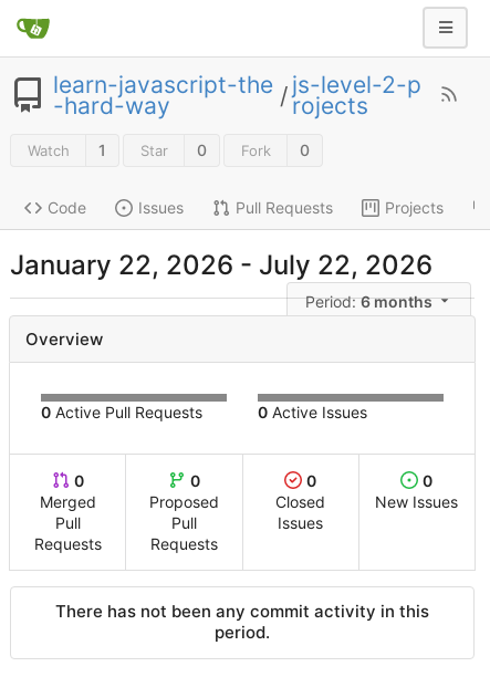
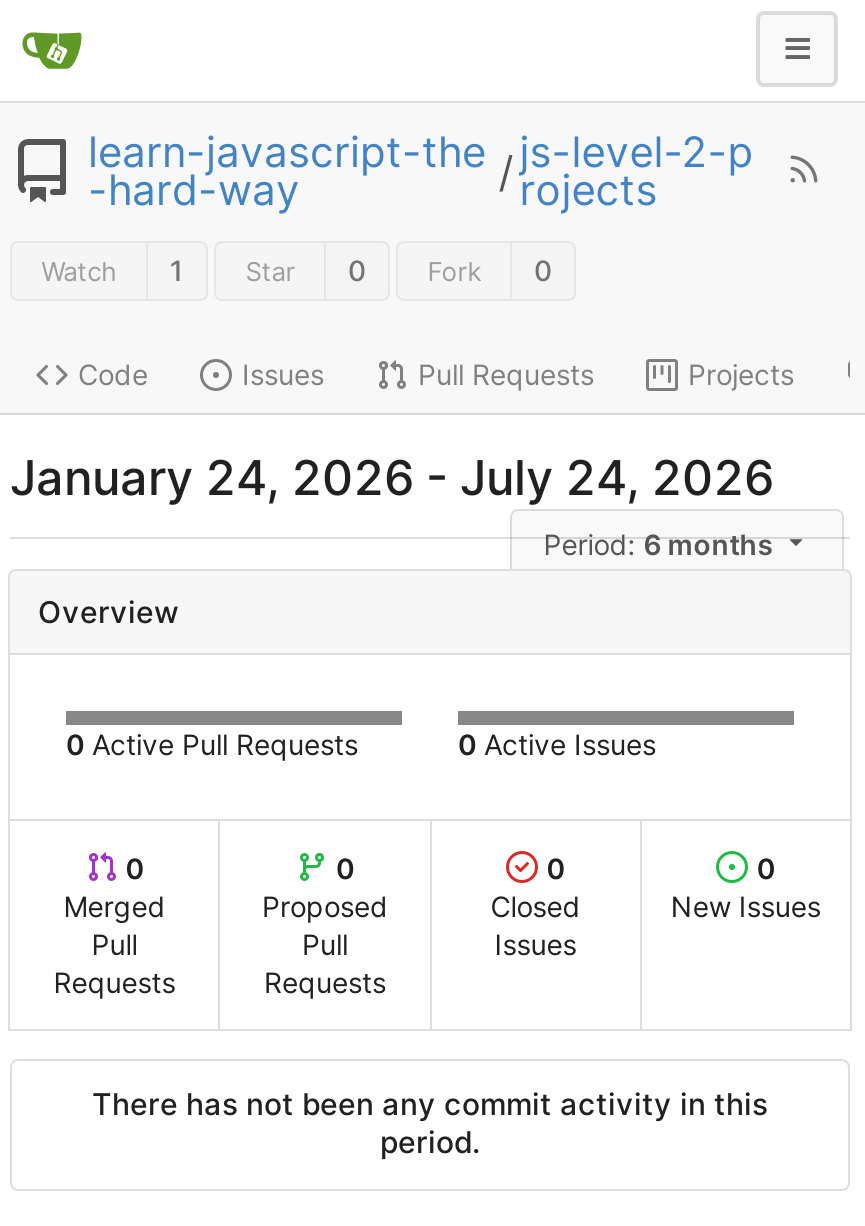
- January 22, 2026 - July 22, 2026
+ January 24, 2026 - July 24, 2026
